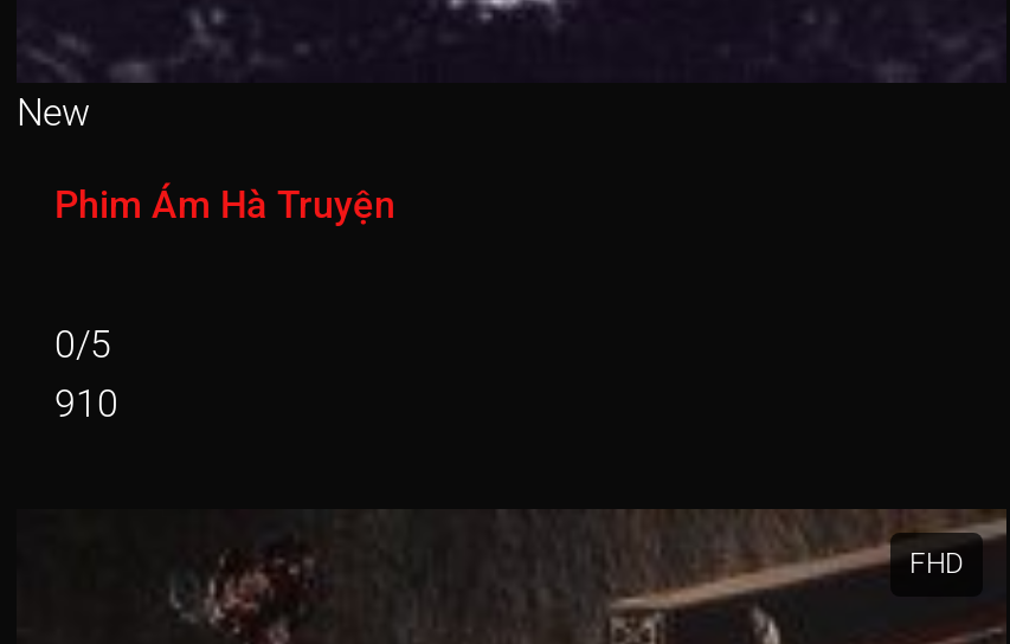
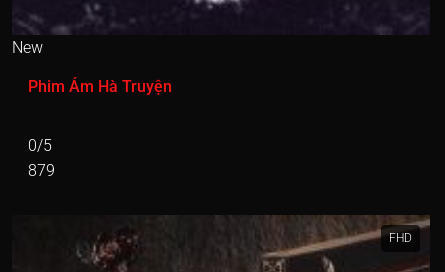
- 910
+ 879
